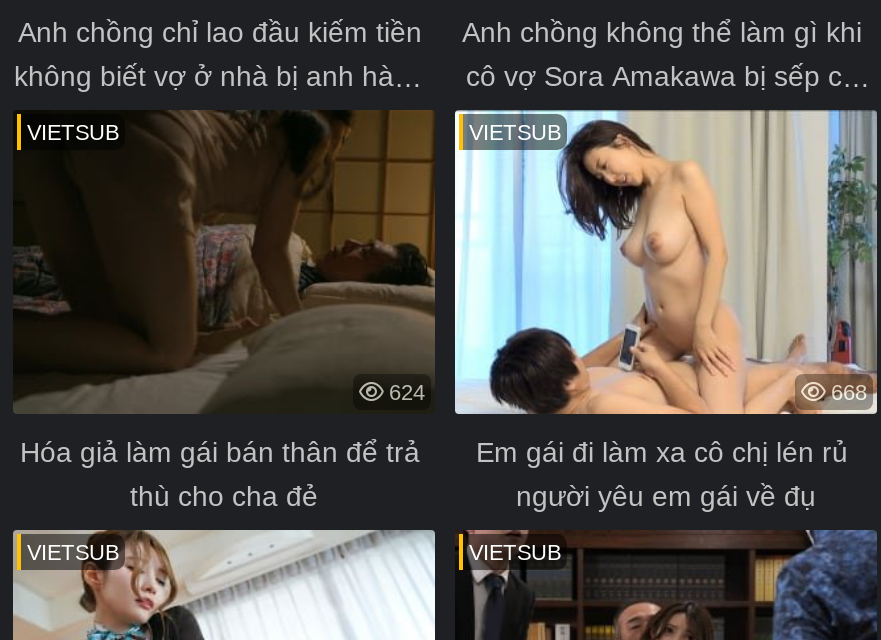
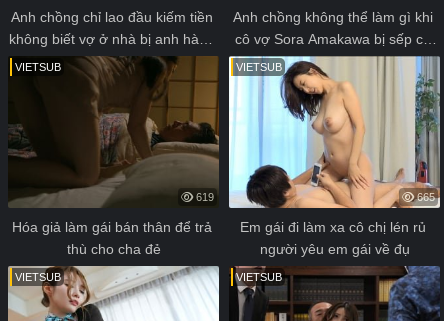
- 624
+ 619

- 668
+ 665
